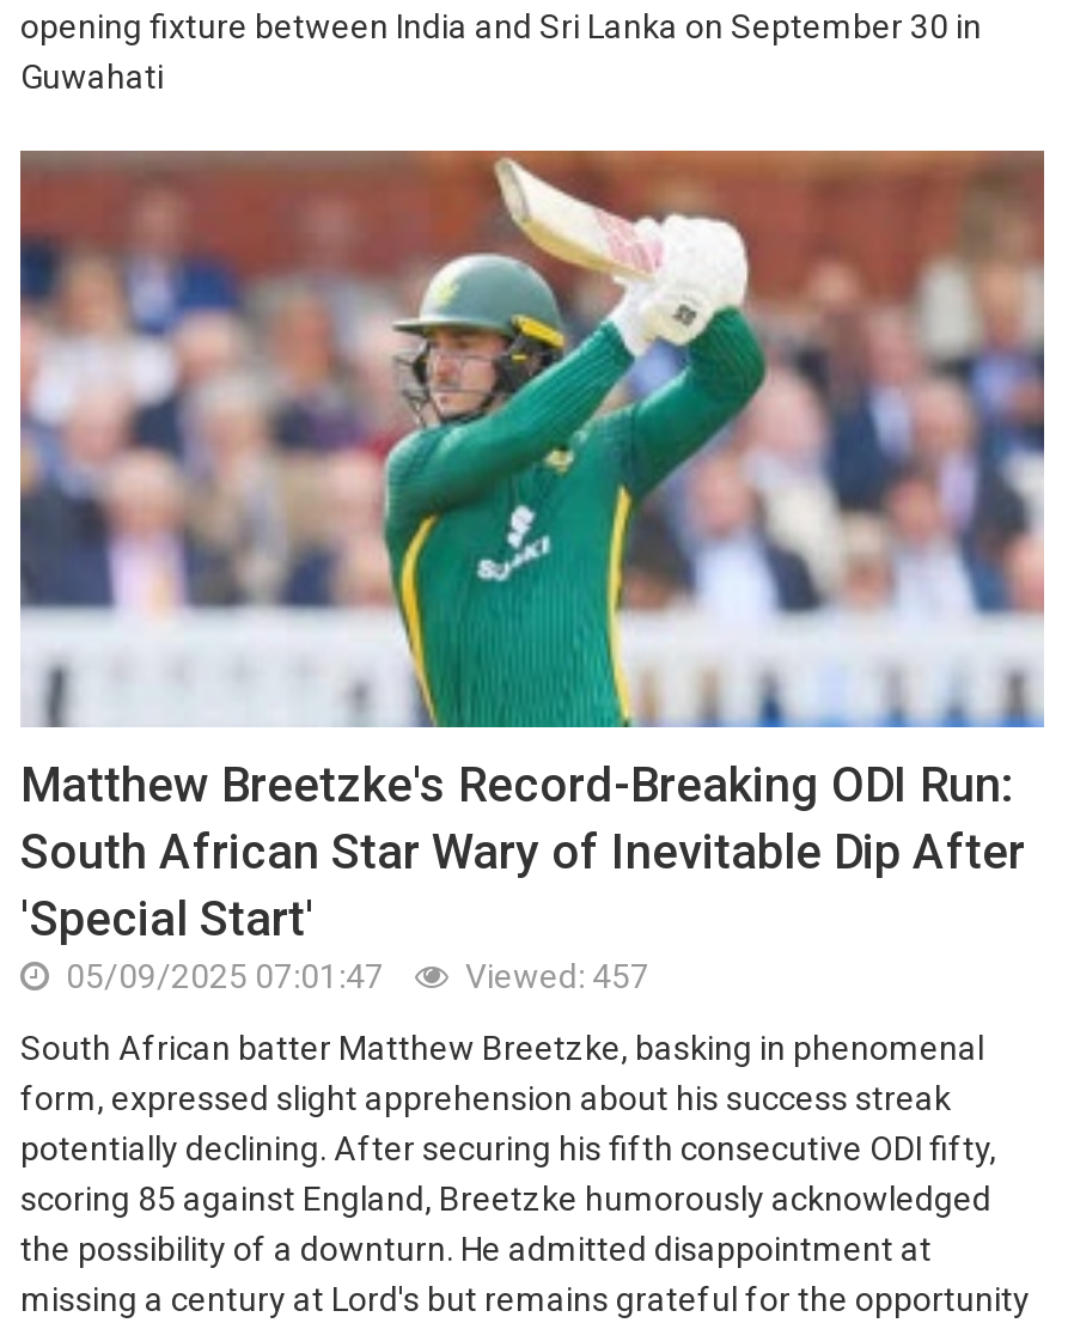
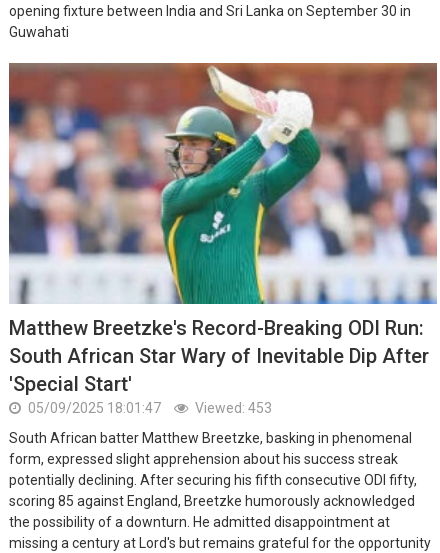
- 05/09/2025 07:01:47
+ 05/09/2025 18:01:47

- Viewed: 457
+ Viewed: 453
